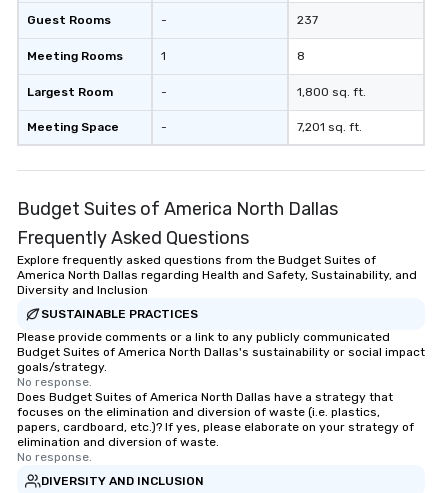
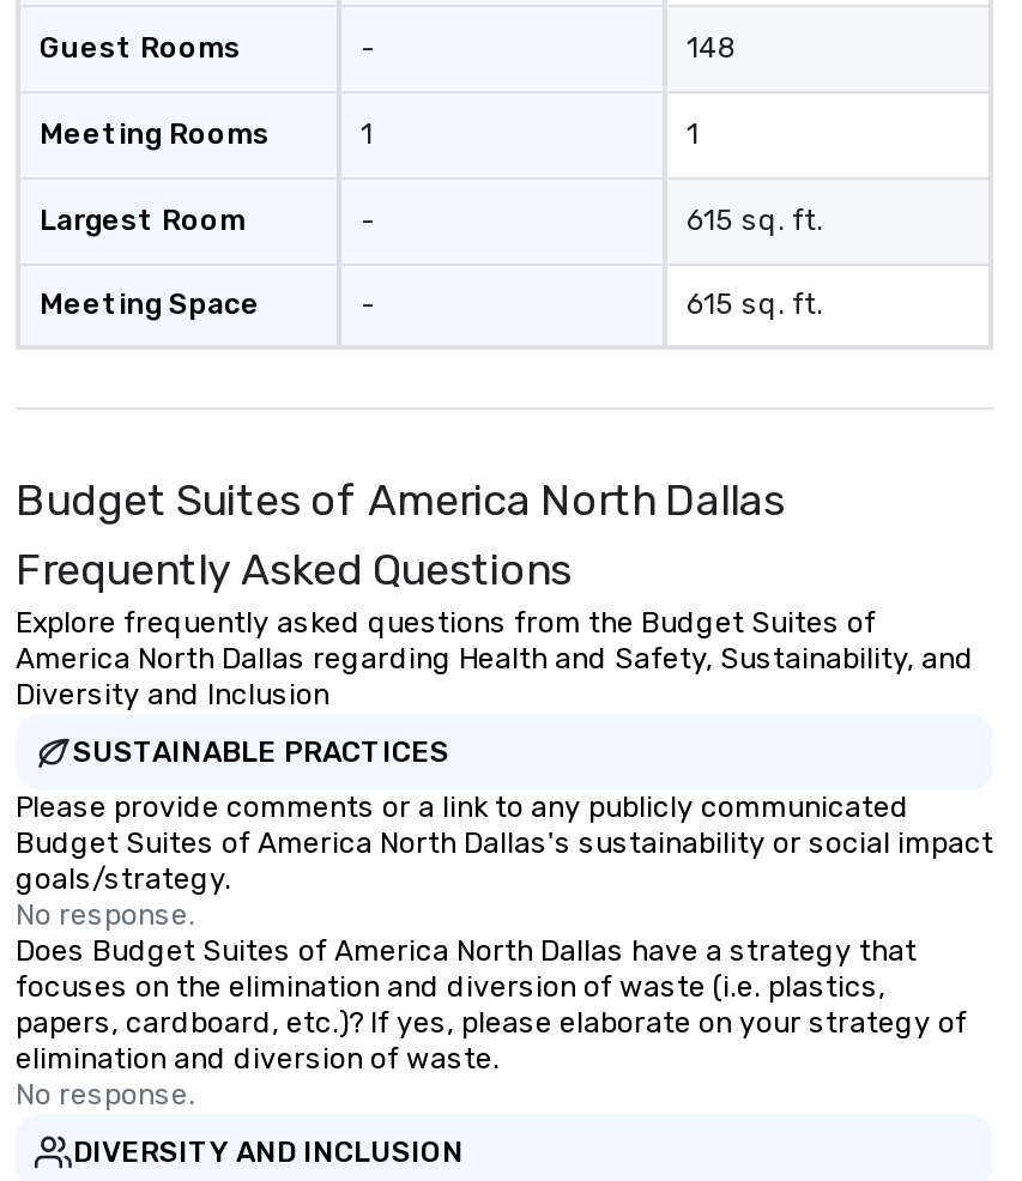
- 237
+ 148

- 8
+ 1

- 1,800 sq. ft.
+ 615 sq. ft.

- 7,201 sq. ft.
+ 615 sq. ft.
